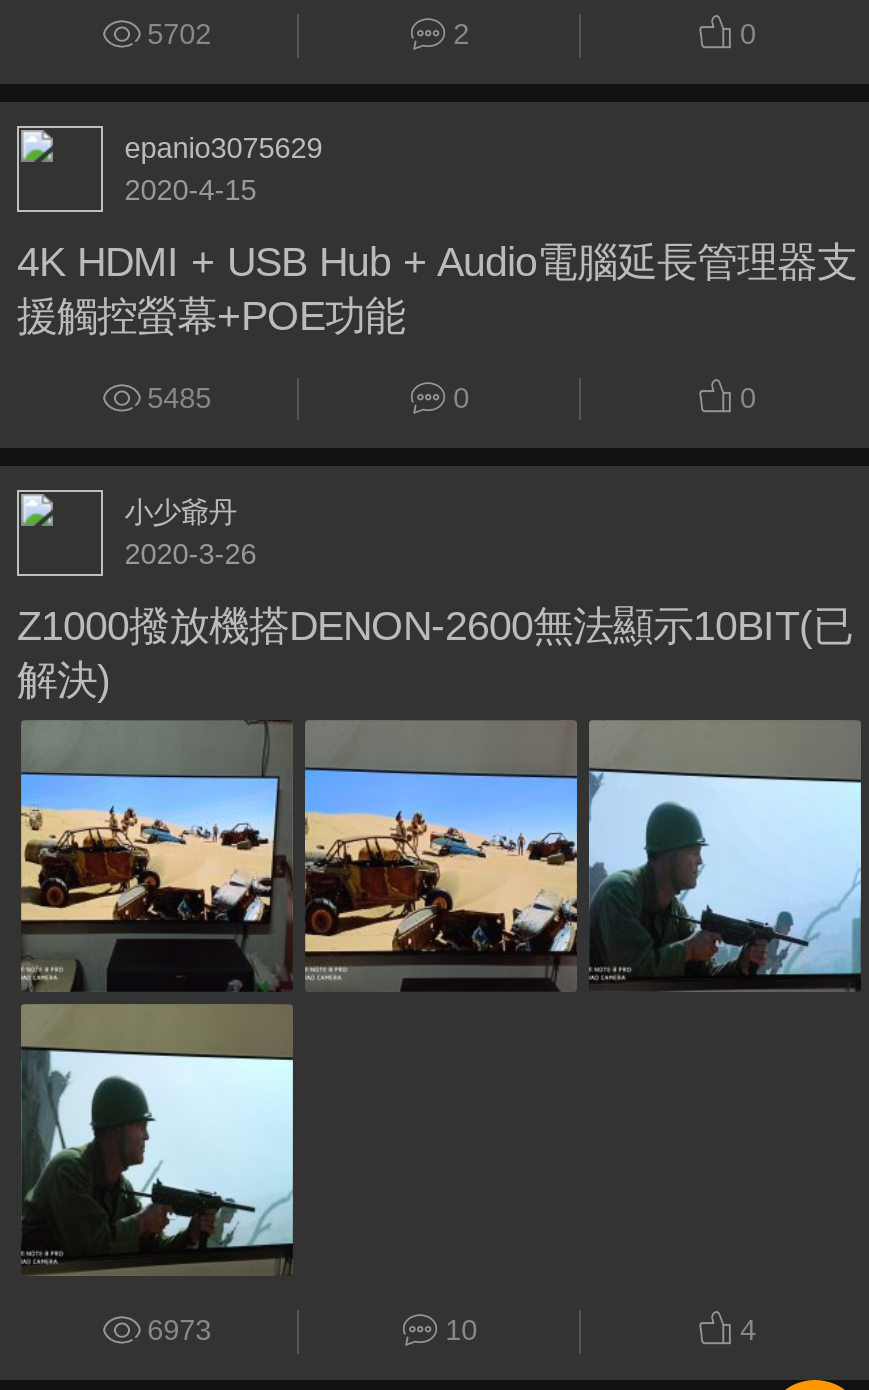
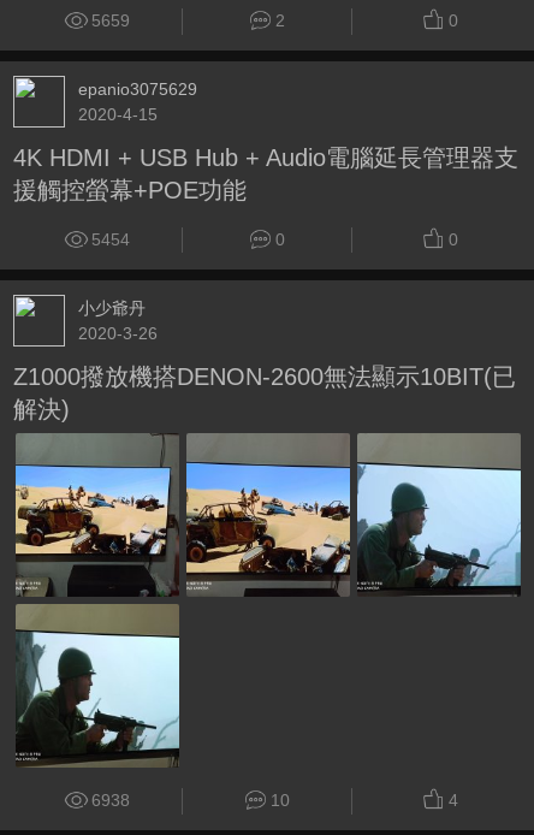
- 5702
+ 5659

- 5485
+ 5454

- 6973
+ 6938
